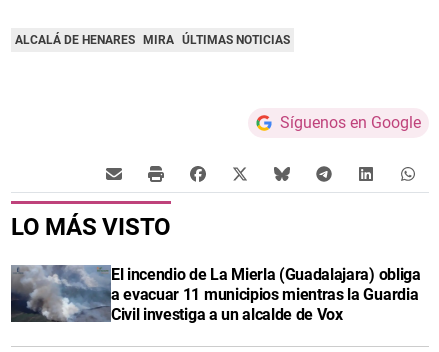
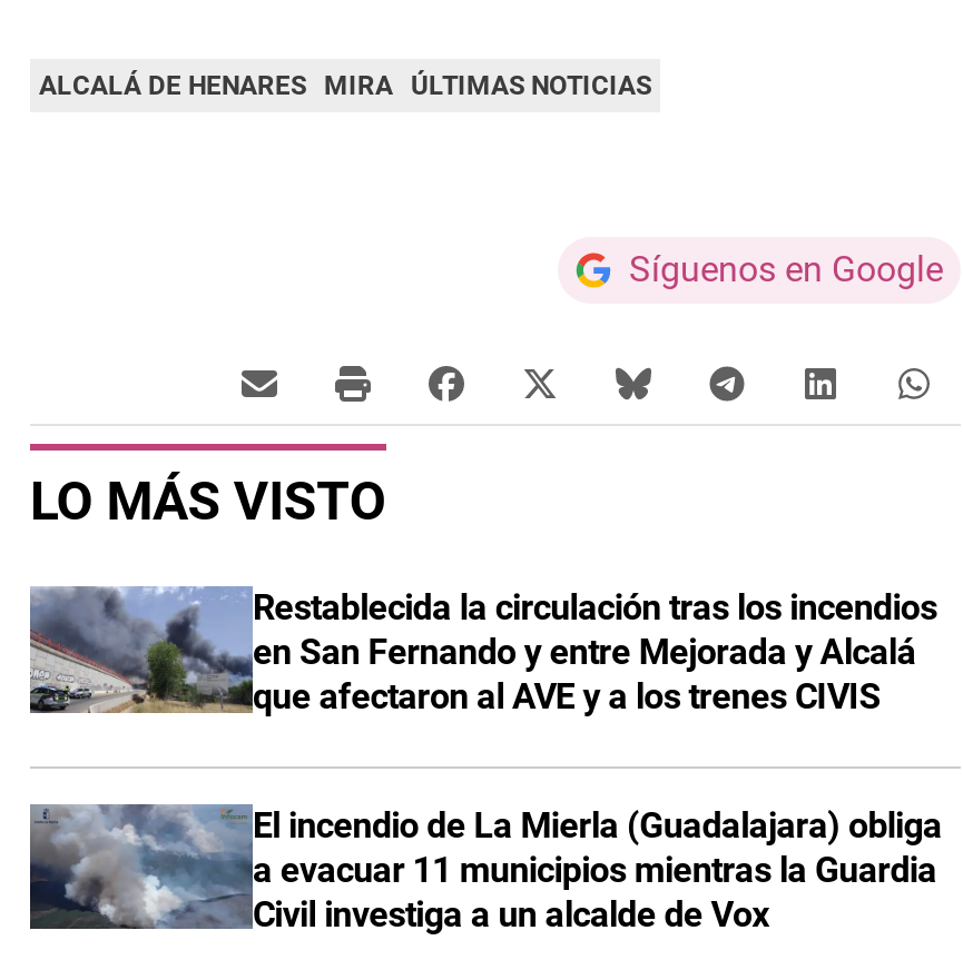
+ [image]
+ Restablecida la circulación tras los incendios
+ en San Fernando y entre Mejorada y Alcalá
+ que afectaron al AVE y a los trenes CIVIS
